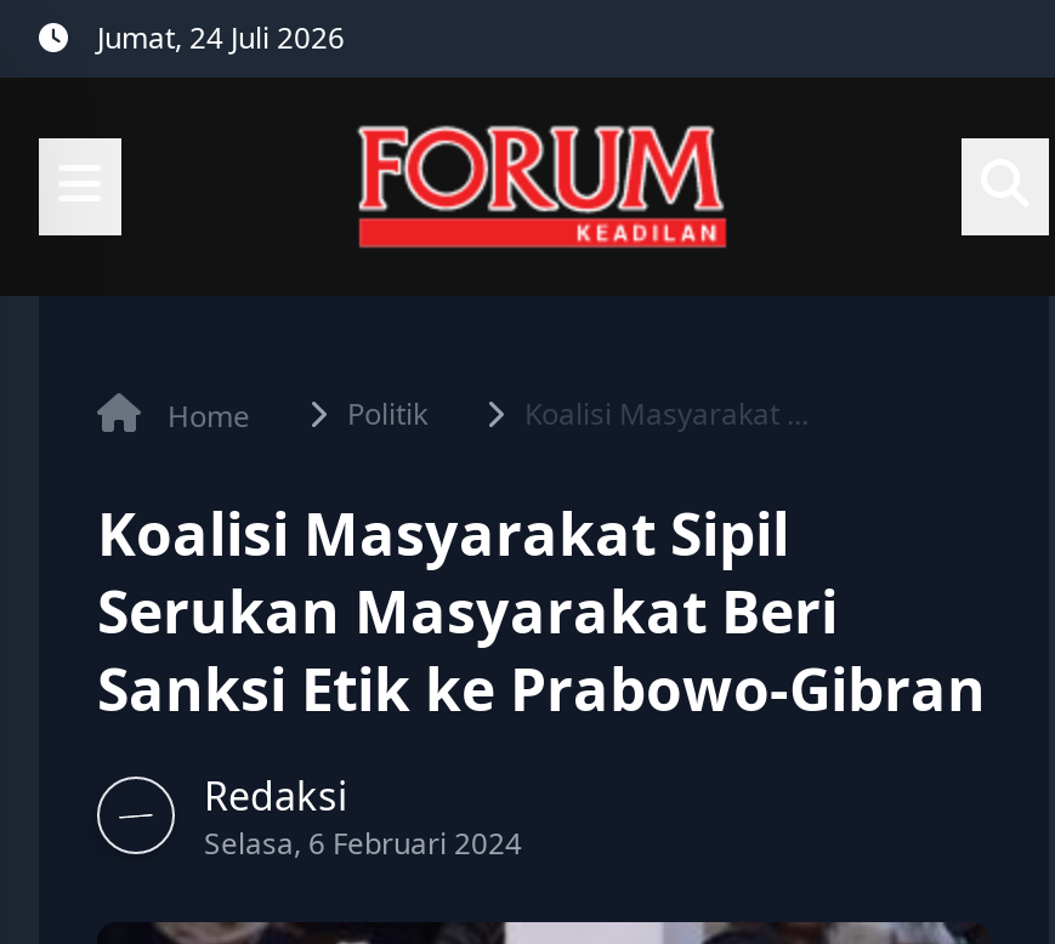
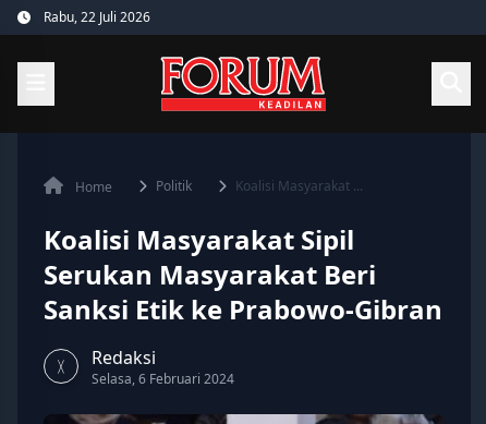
- Jumat, 24 Juli 2026
+ Rabu, 22 Juli 2026
